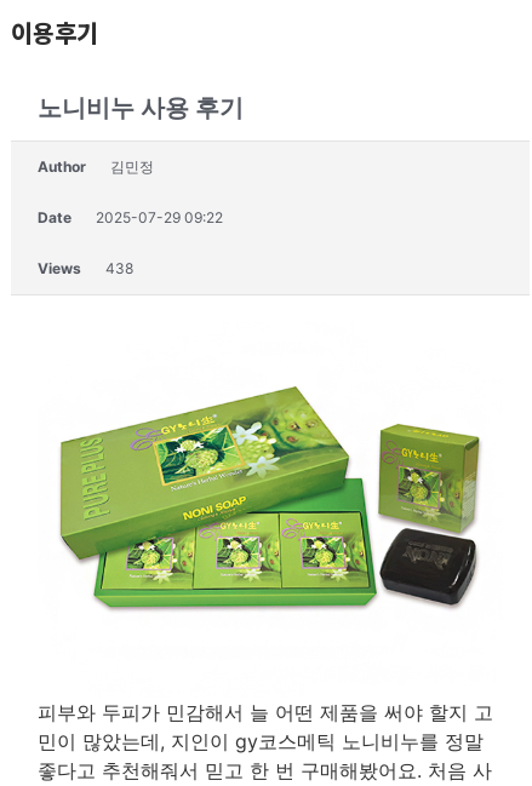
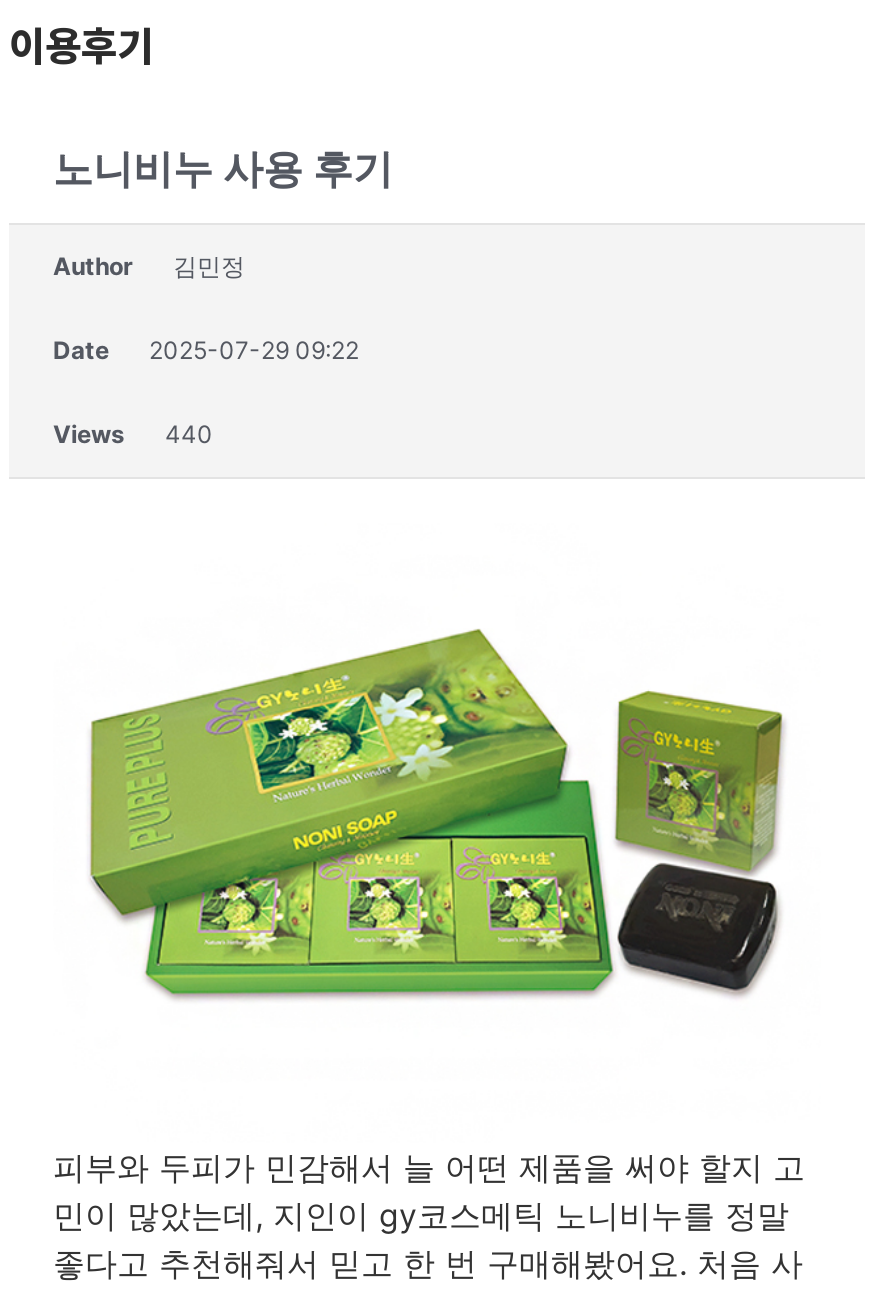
- Views 438
+ Views 440
